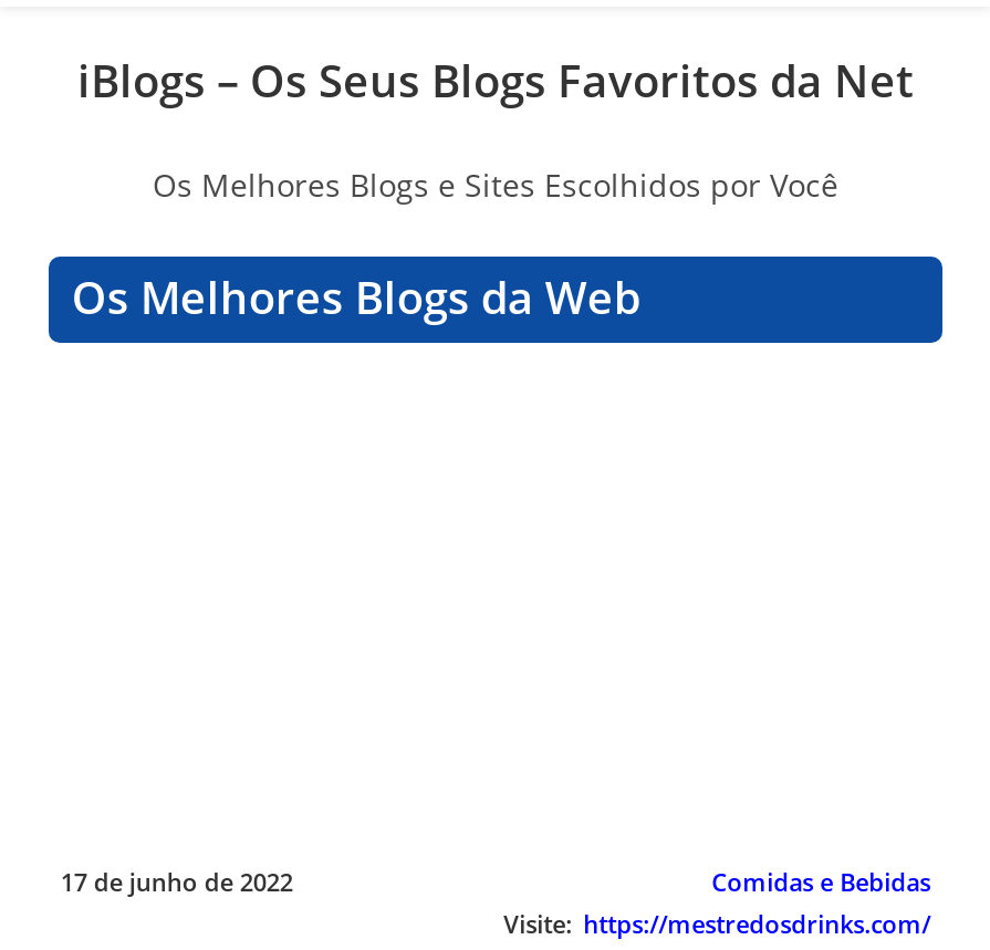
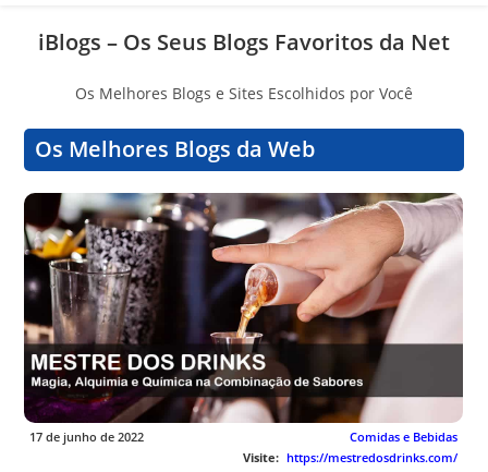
+ [image]
